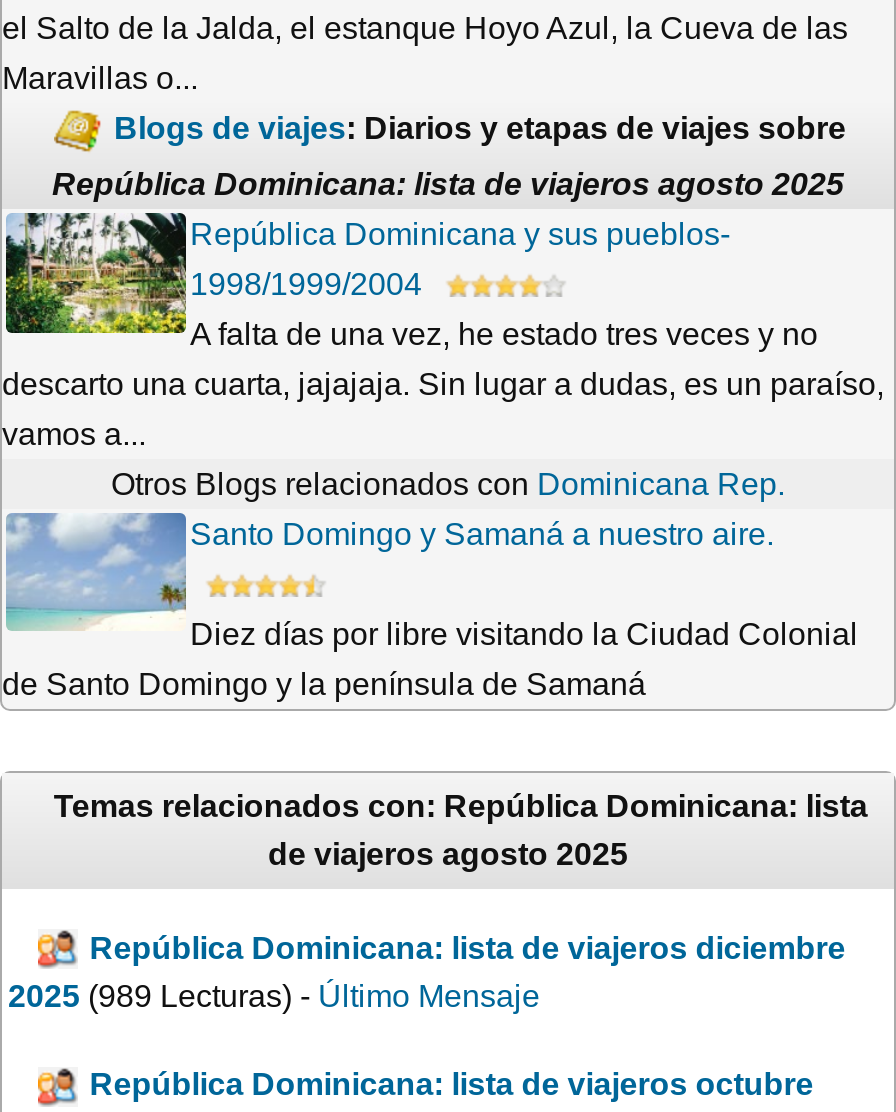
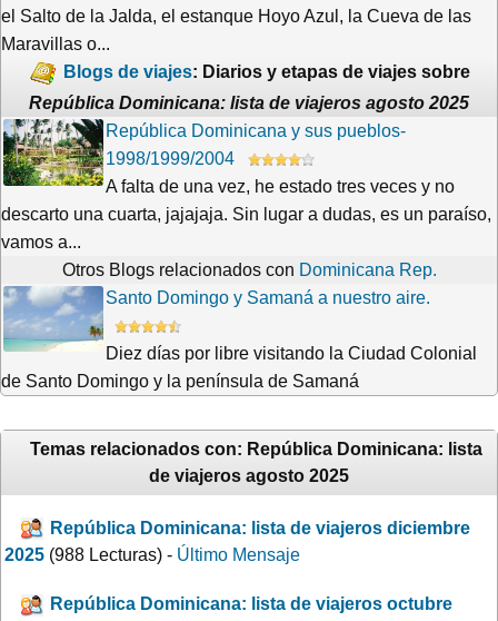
- 2025 (989 Lecturas) - Último Mensaje
+ 2025 (988 Lecturas) - Último Mensaje
